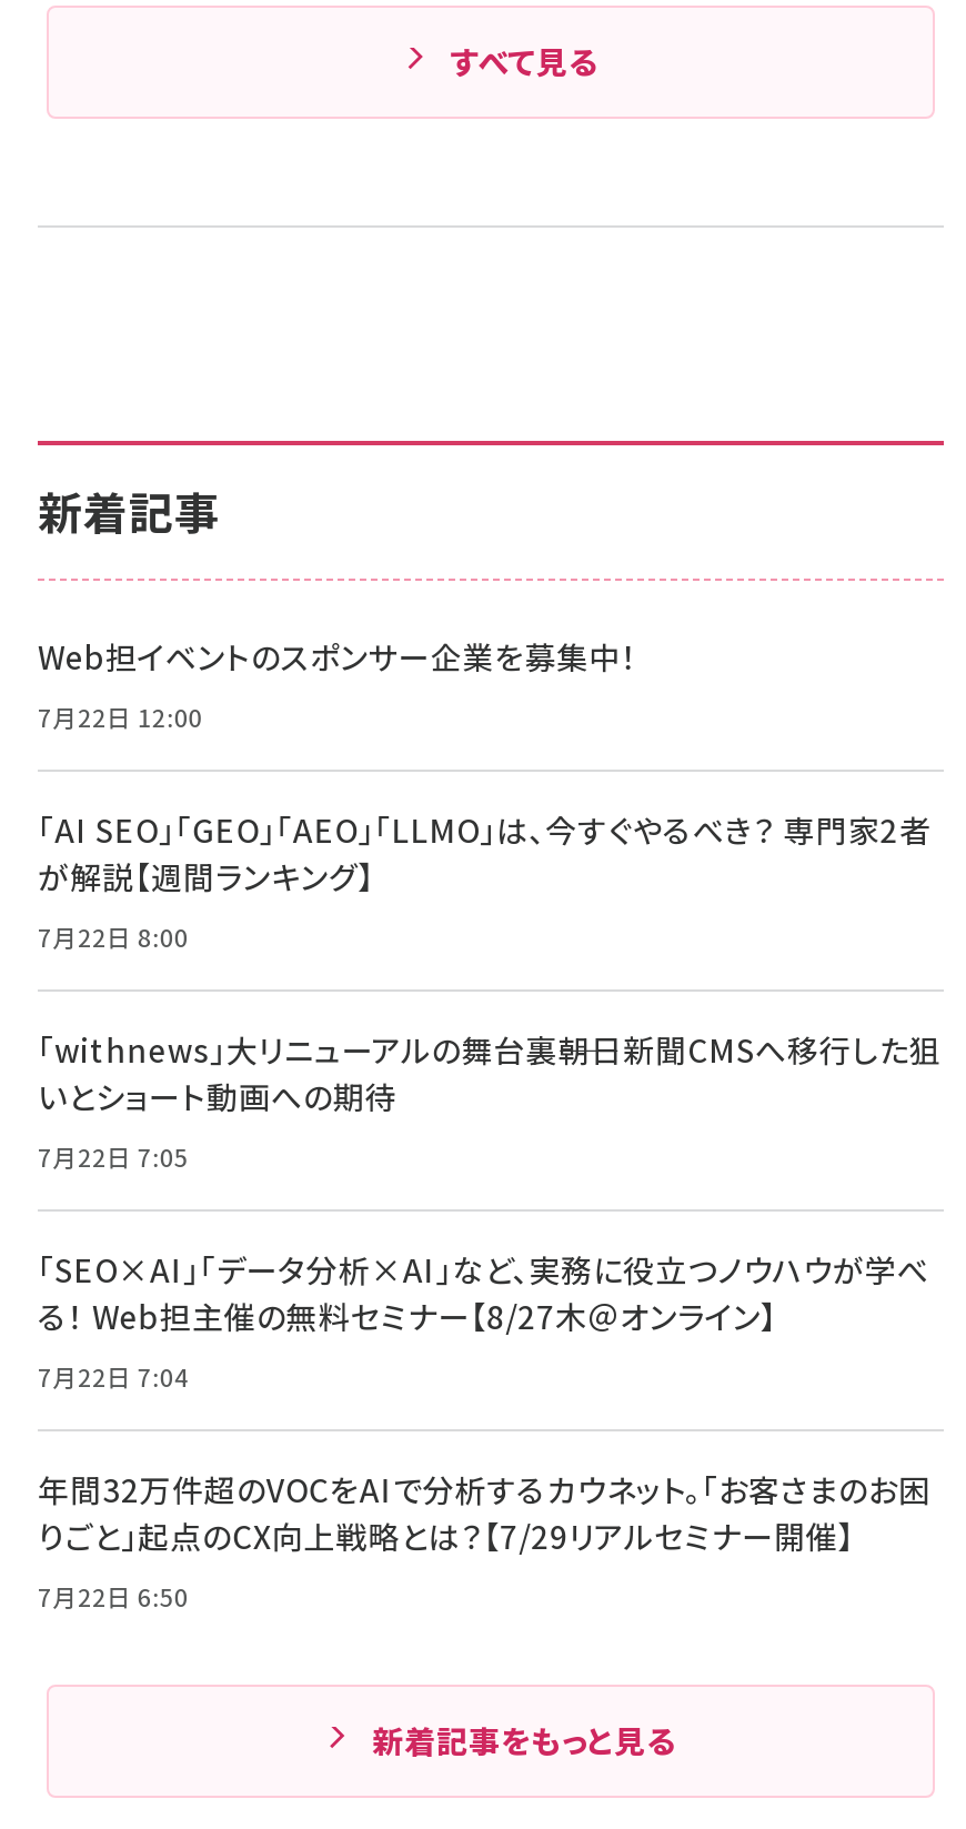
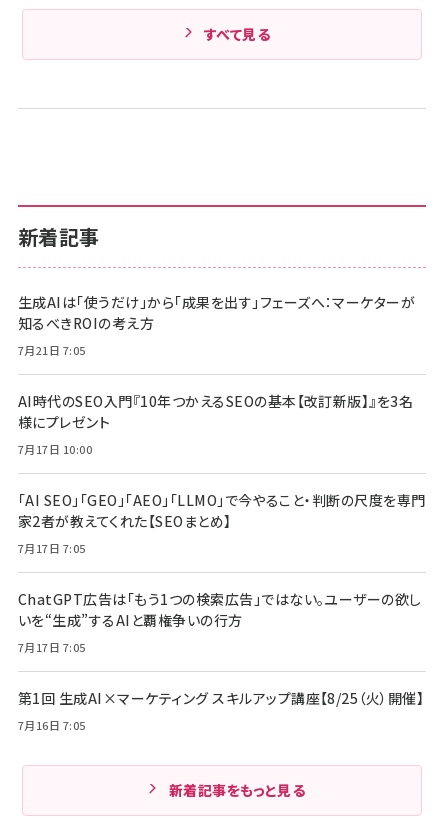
- Web担イベントのスポンサー企業を募集中！
- 7月22日 12:00
+ 生成AIは「使うだけ」から「成果を出す」フェーズへ：マーケターが
+ 知るべきROIの考え方
+ 7月21日 7:05

- 「AI SEO」「GEO」「AEO」「LLMO」は、今すぐやるべき？ 専門家2者
- が解説【週間ランキング】
- 7月22日 8:00
+ AI時代のSEO入門『10年つかえるSEOの基本【改訂新版】』を3名
+ 様にプレゼント
+ 7月17日 10:00

- 「withnews」大リニューアルの舞台裏――朝日新聞CMSへ移行した狙
- いとショート動画への期待
- 7月22日 7:05
+ 「AI SEO」「GEO」「AEO」「LLMO」で今やること・判断の尺度を専門
+ 家2者が教えてくれた【SEOまとめ】
+ 7月17日 7:05

- 「SEO×AI」「データ分析×AI」など、実務に役立つノウハウが学べ
- る！ Web担主催の無料セミナー【8/27木＠オンライン】
- 7月22日 7:04
+ ChatGPT広告は「もう1つの検索広告」ではない。ユーザーの欲し
+ いを“生成”するAIと覇権争いの行方
+ 7月17日 7:05

- 年間32万件超のVOCをAIで分析するカウネット。「お客さまのお困
- りごと」起点のCX向上戦略とは？【7/29リアルセミナー開催】
- 7月22日 6:50
+ 第1回 生成AI×マーケティング スキルアップ講座【8/25（火）開催】
+ 7月16日 7:05
